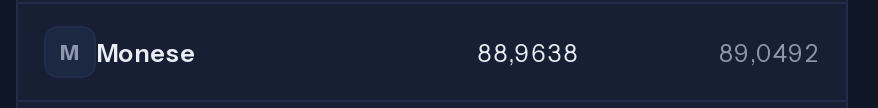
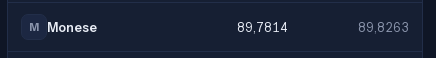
- 88,9638
+ 89,7814

- 89,0492
+ 89,8263
